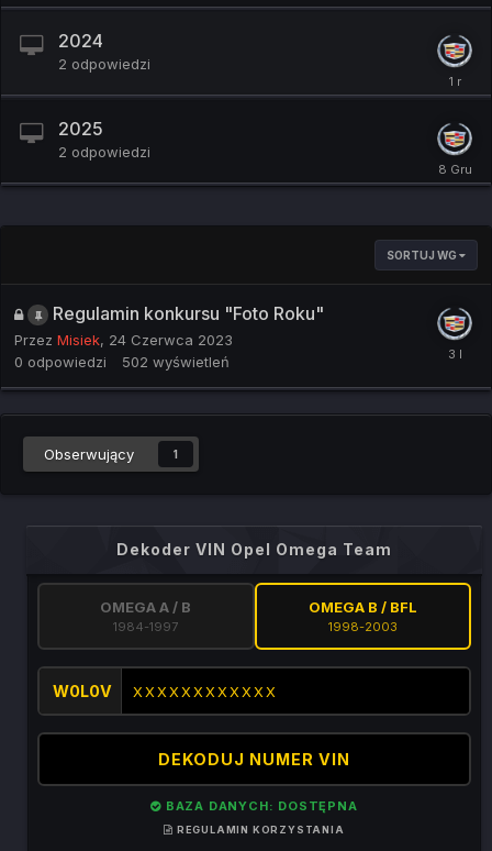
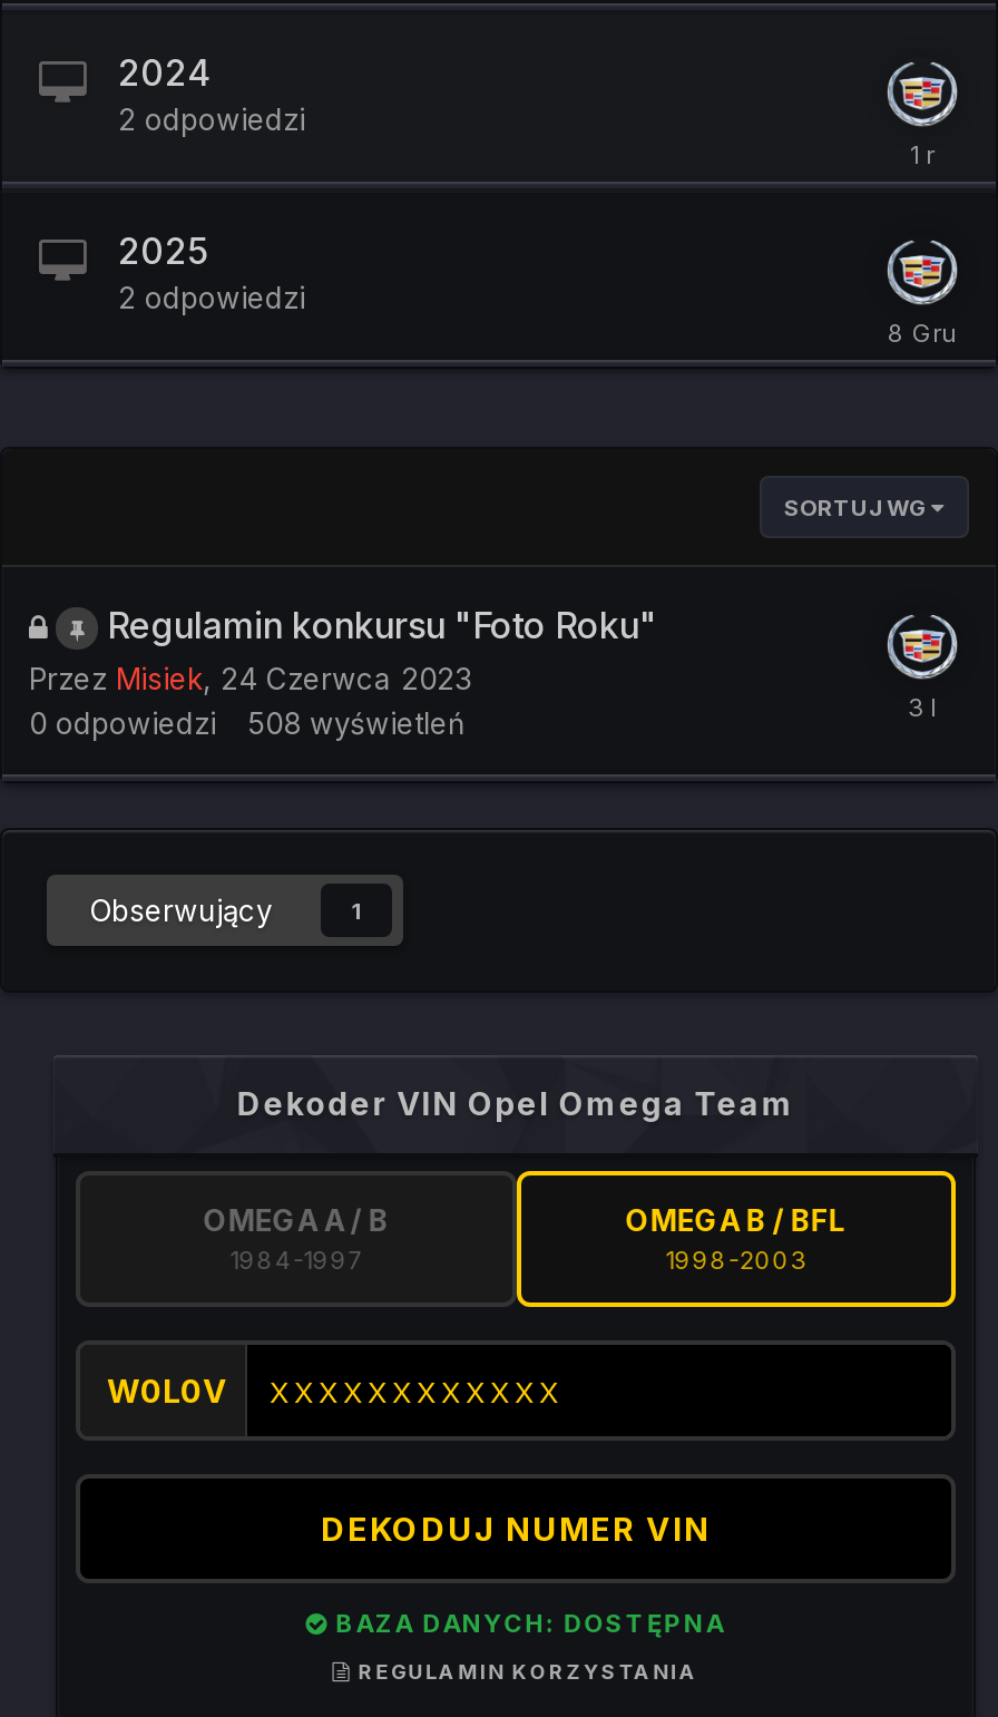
- 0 odpowiedzi 502 wyświetleń
+ 0 odpowiedzi 508 wyświetleń
